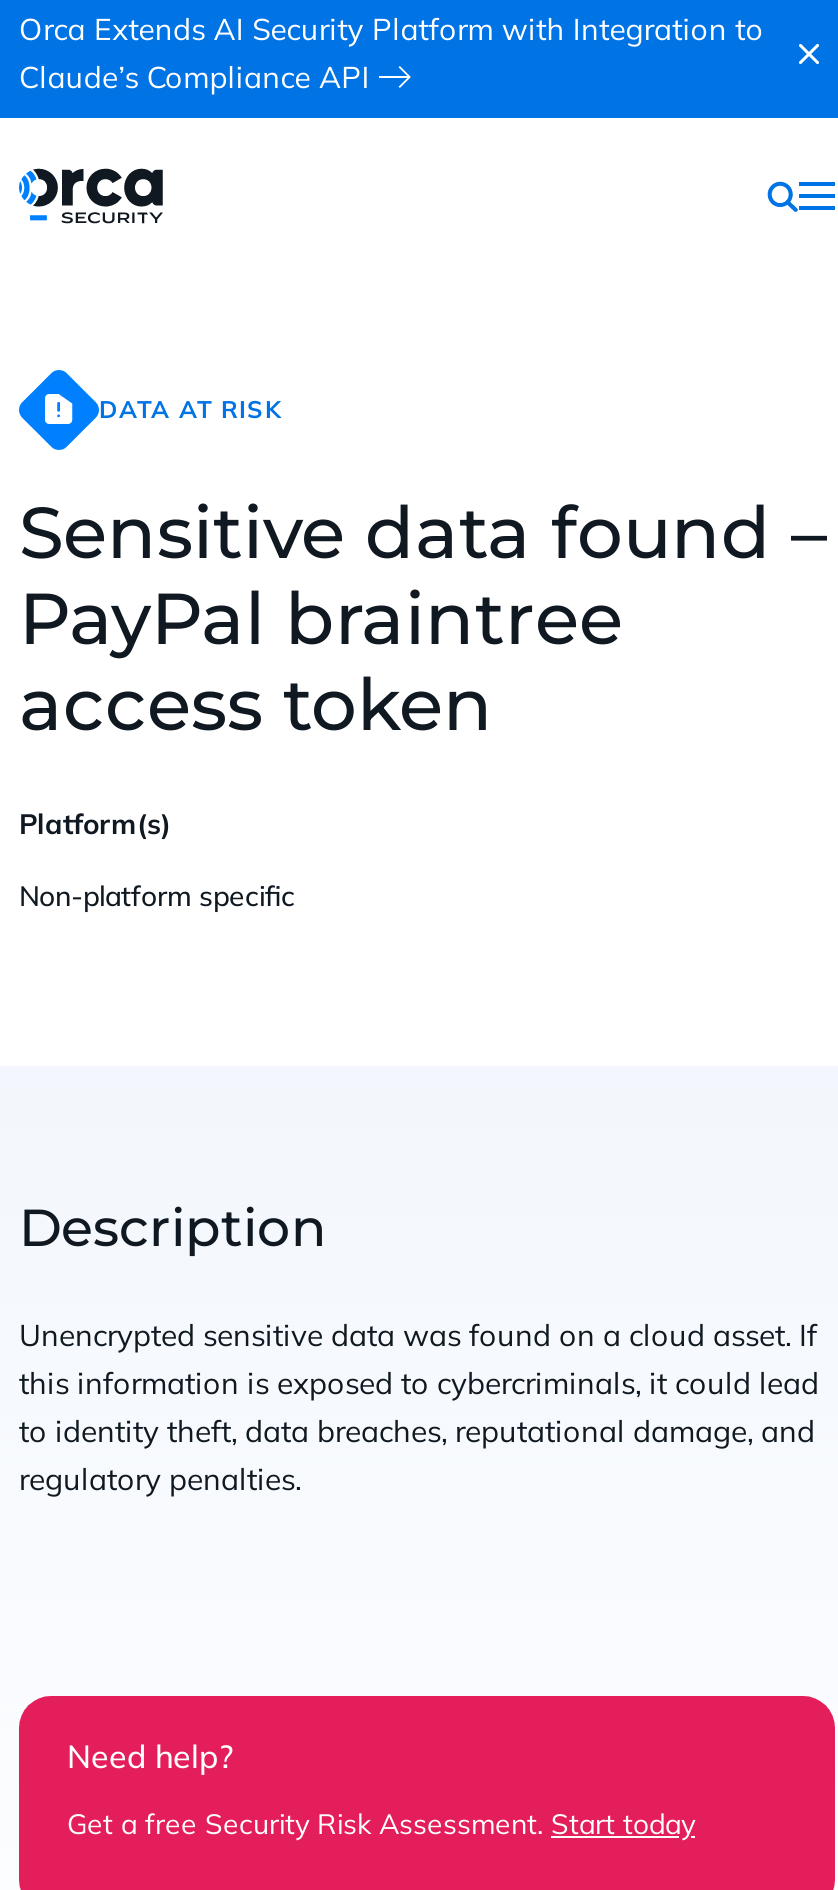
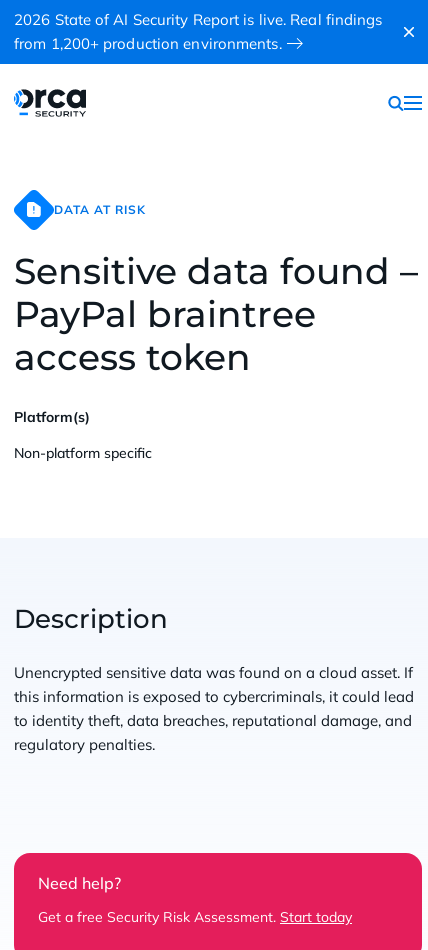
- Orca Extends AI Security Platform with Integration to
- Claude’s Compliance API
+ 2026 State of AI Security Report is live. Real findings
+ from 1,200+ production environments.
